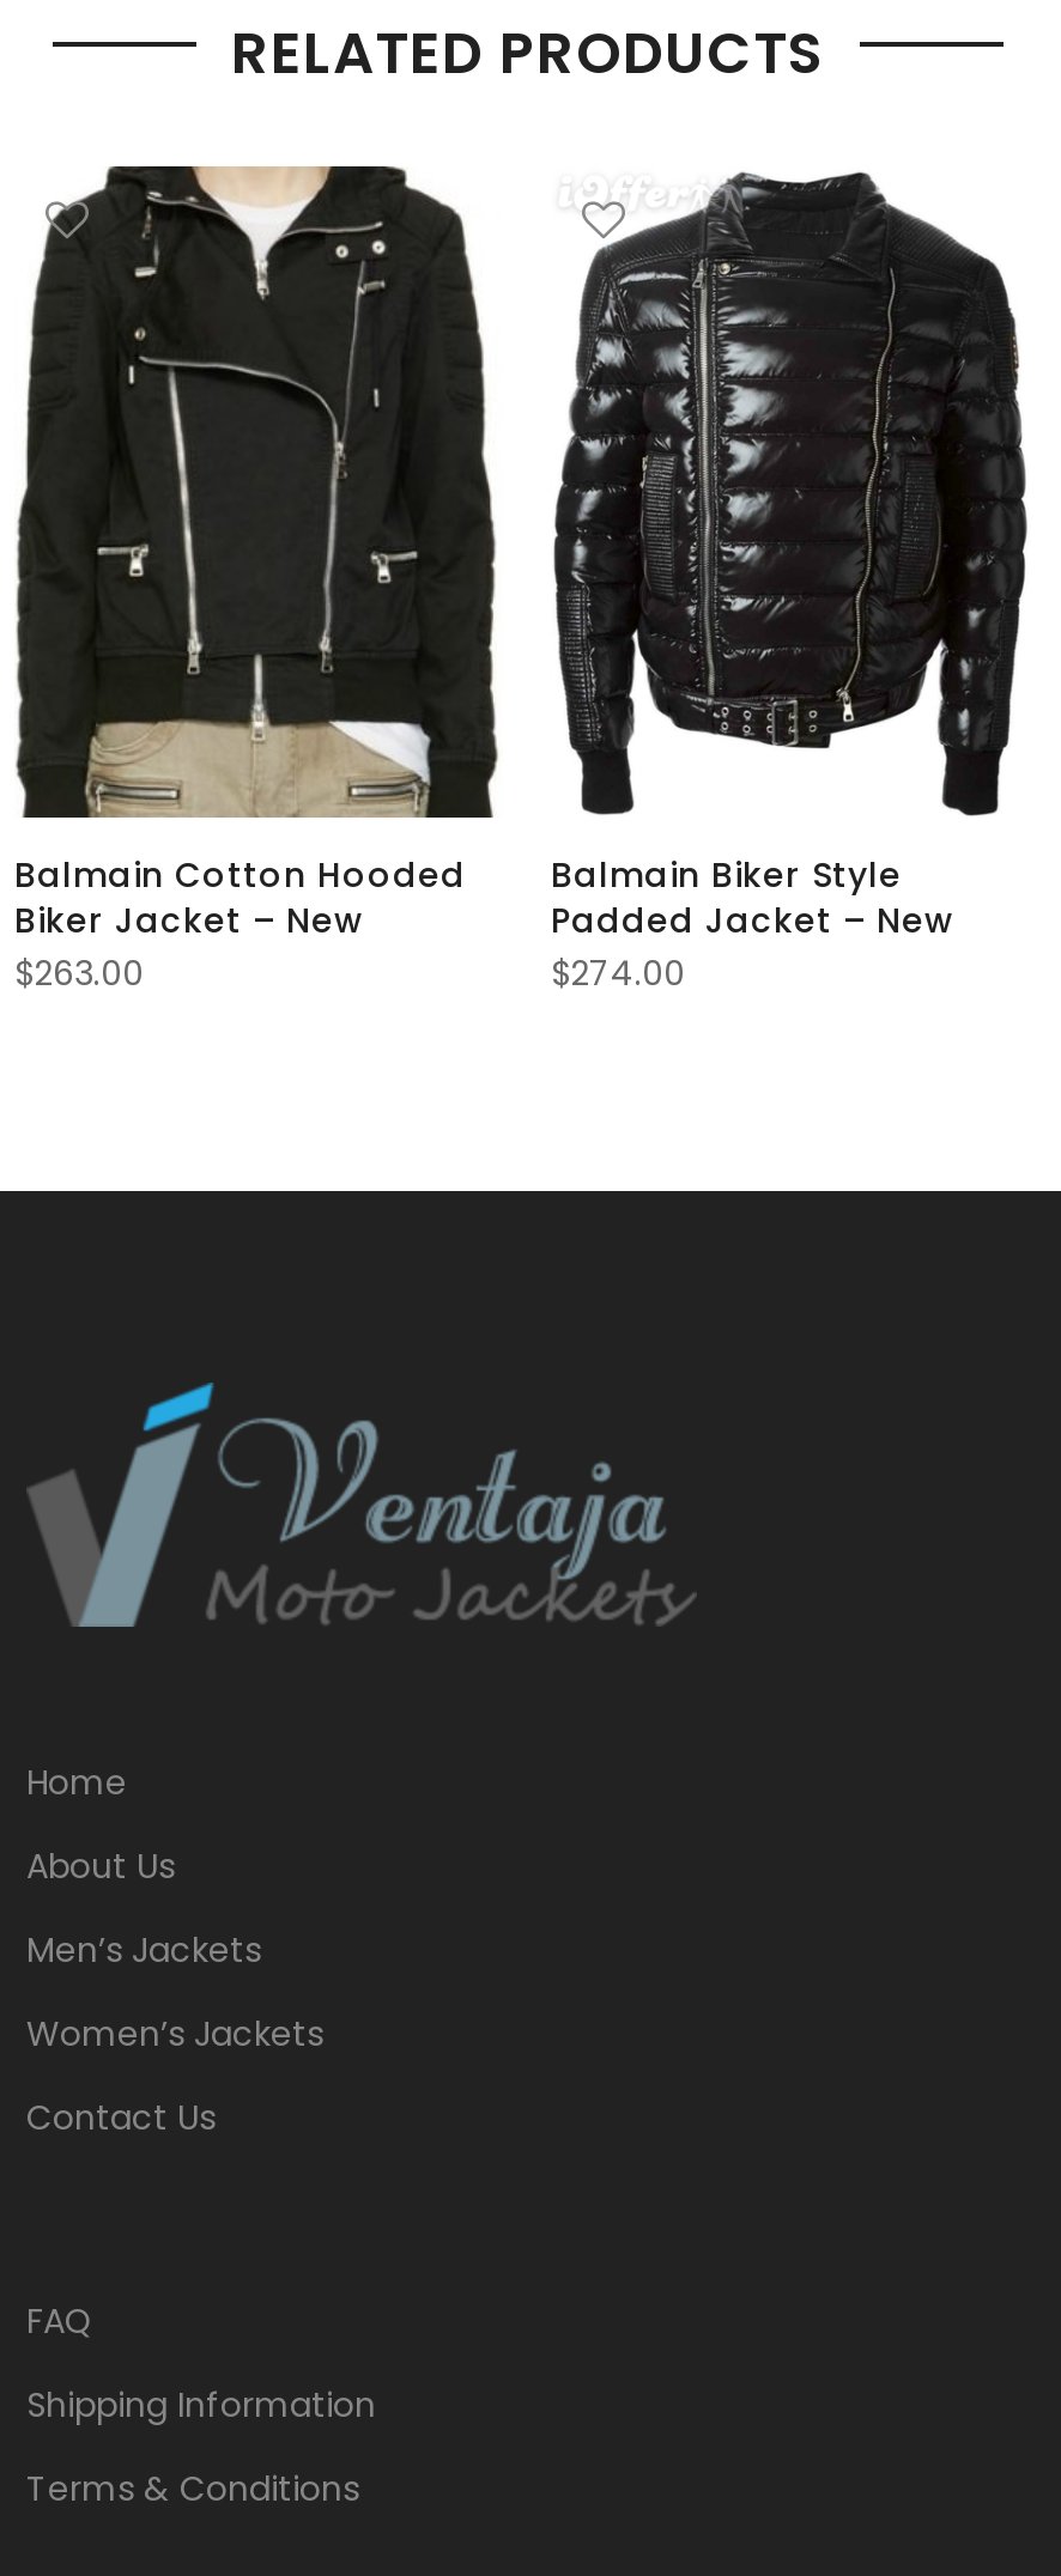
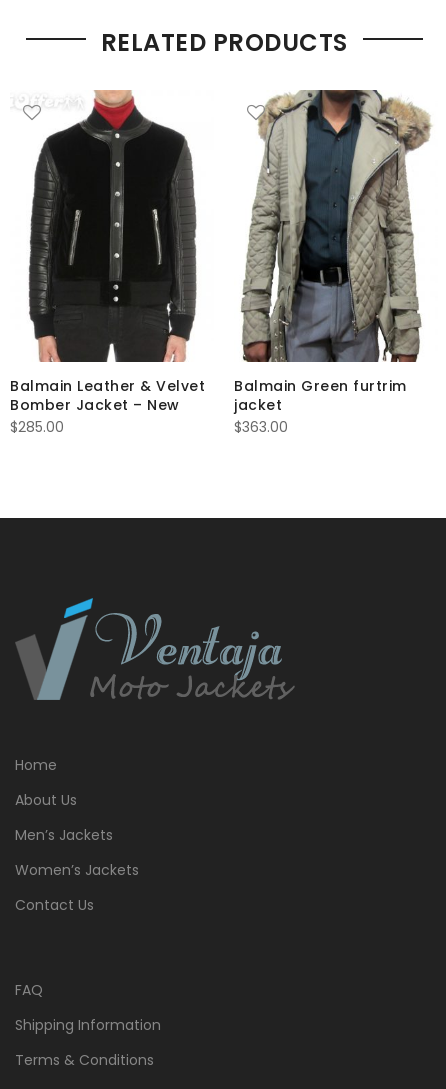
- [image]
- Balmain Cotton Hooded
- Biker Jacket – New
- $263.00
+ [image]
+ Balmain Leather & Velvet
+ Bomber Jacket – New
+ $285.00

- [image]
- Balmain Biker Style
- Padded Jacket – New
- $274.00
+ [image]
+ Balmain Green furtrim
+ jacket
+ $363.00
